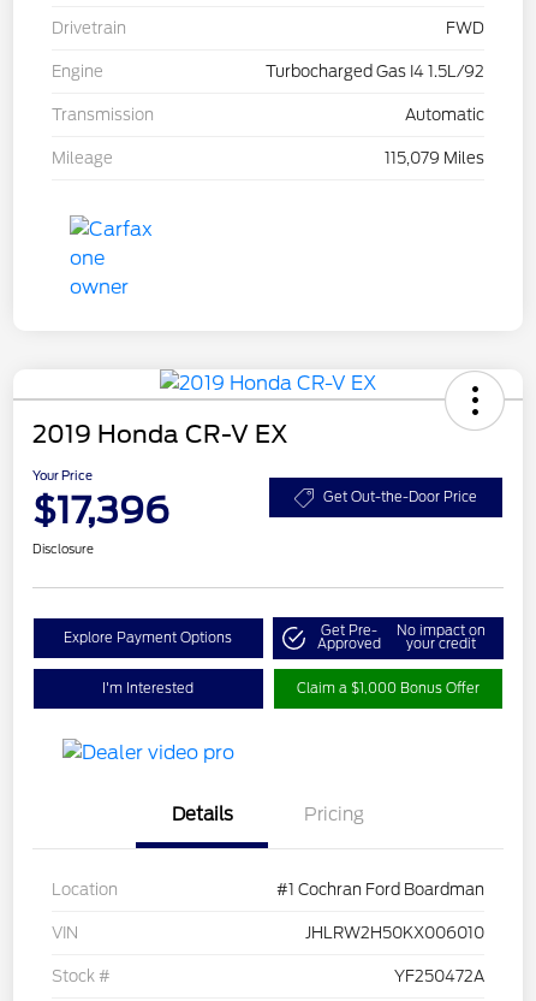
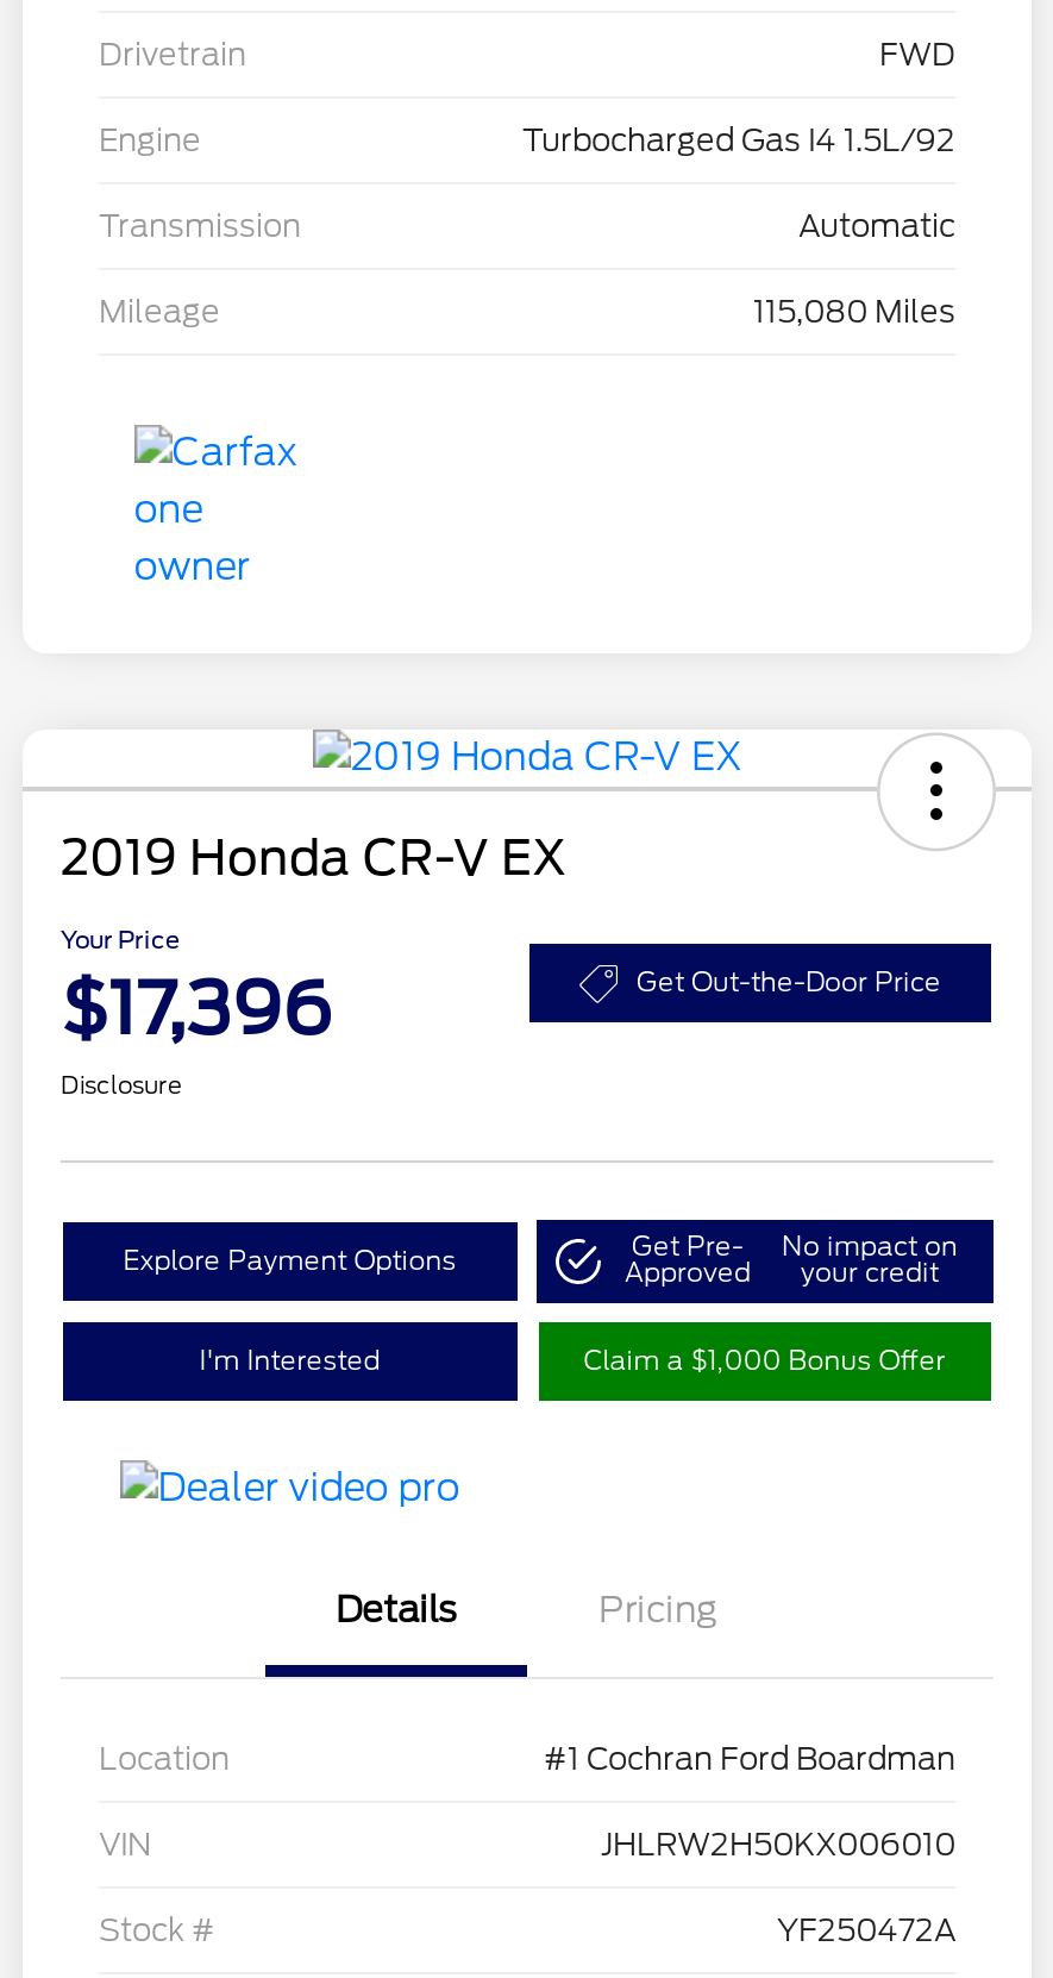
- 115,079 Miles
+ 115,080 Miles
